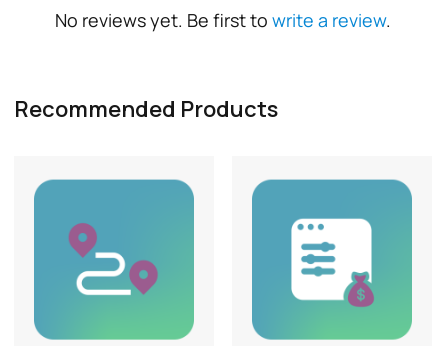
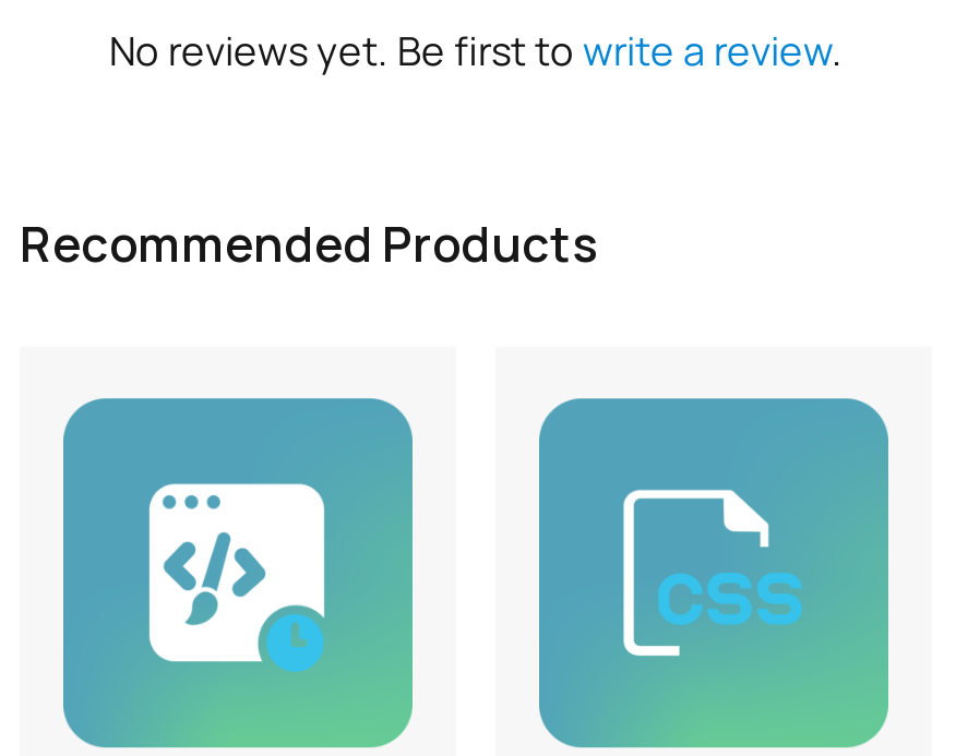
- [image]
+ [image]

- [image]
+ [image]
